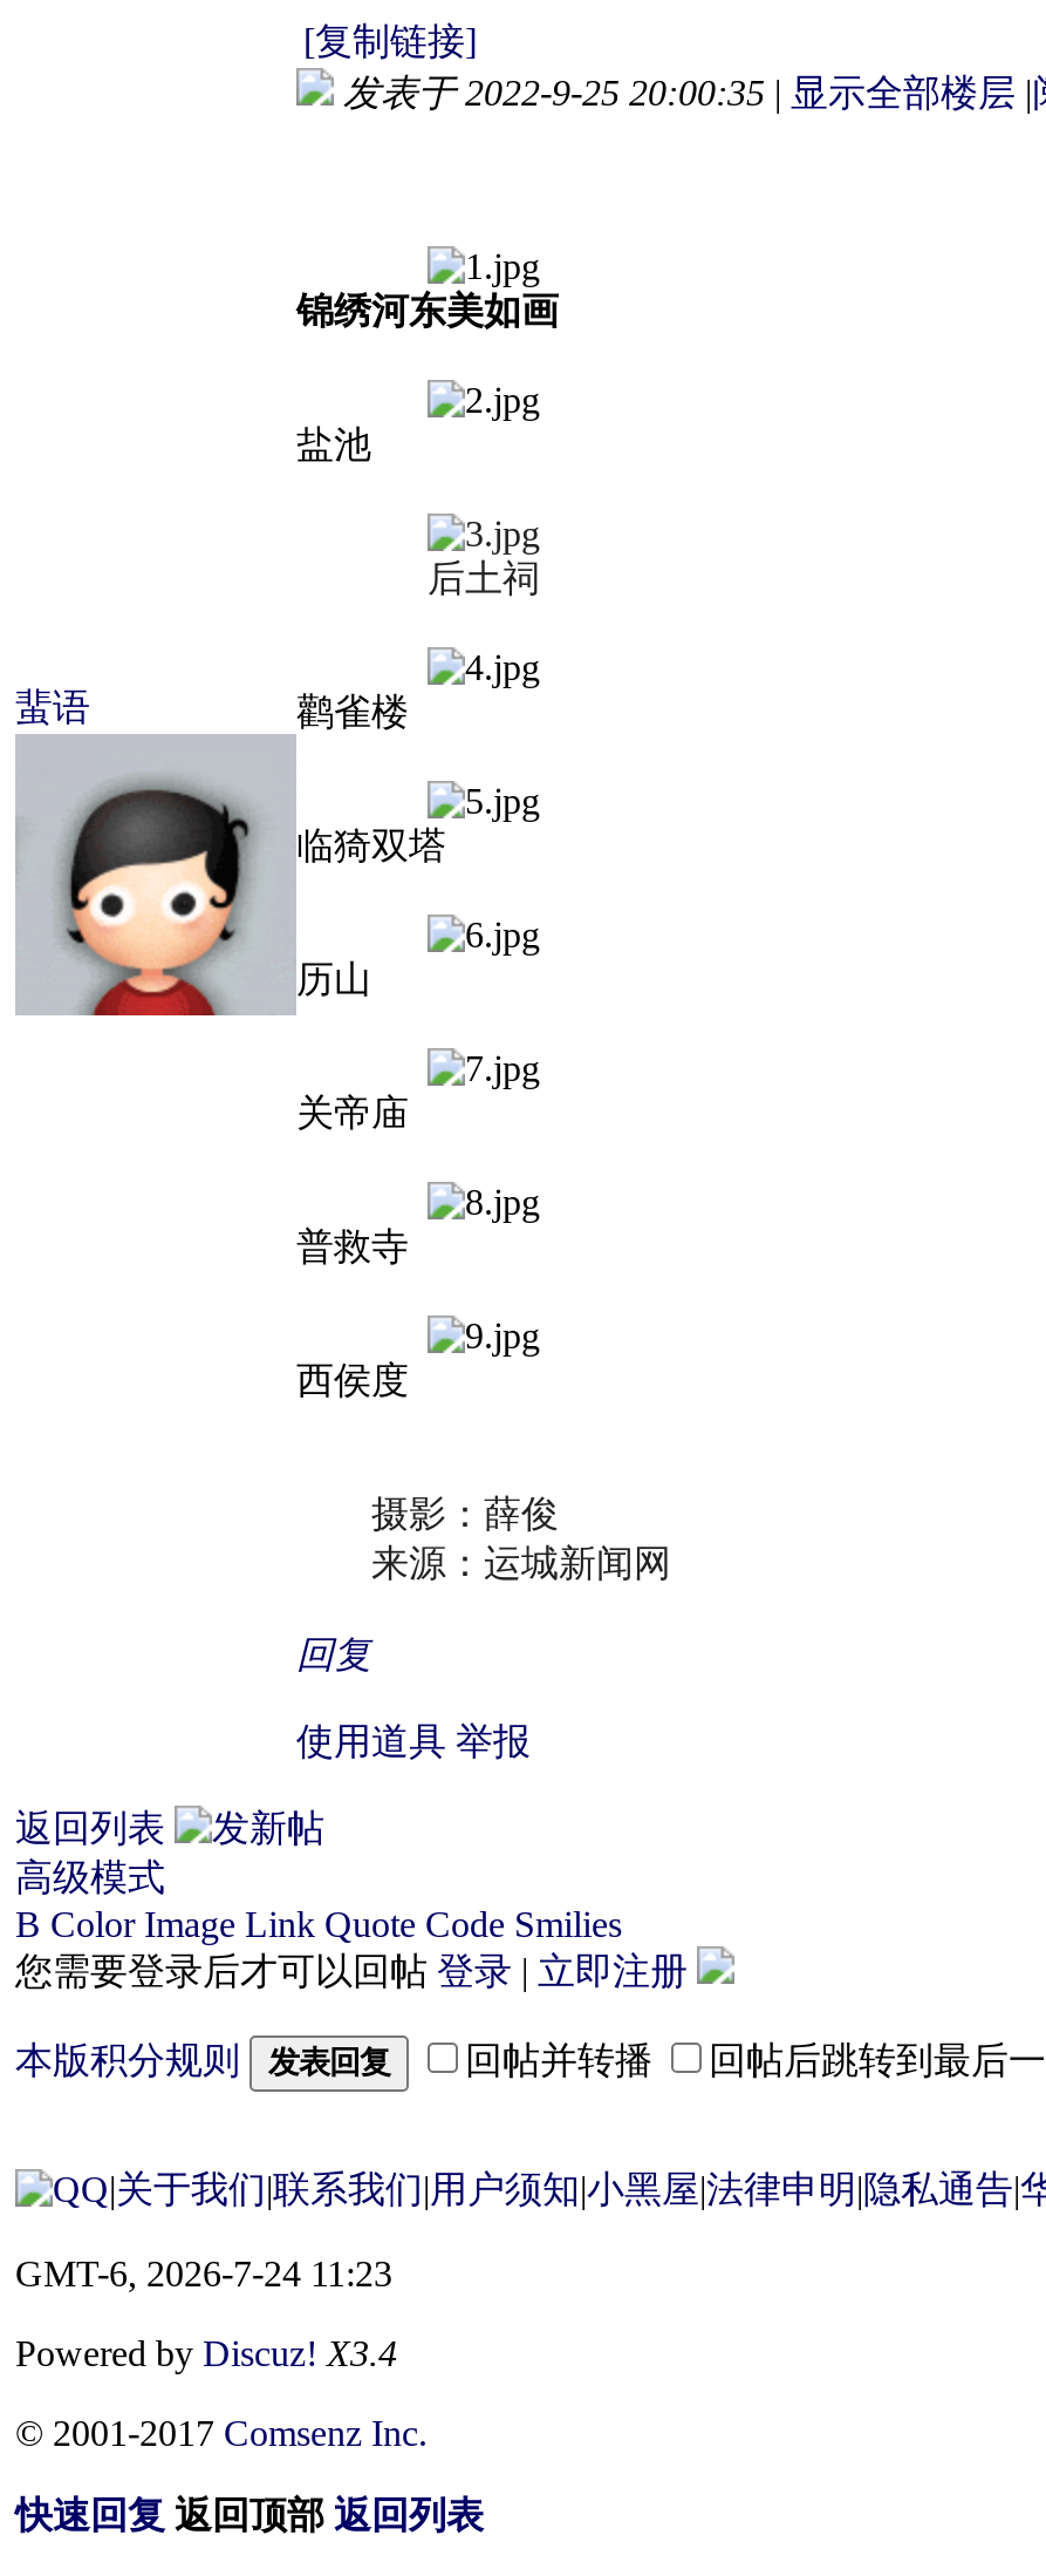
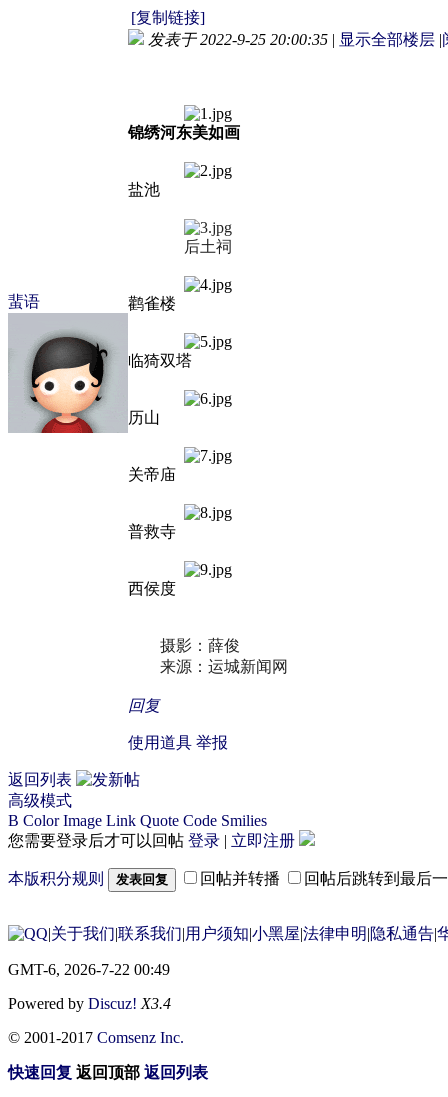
- GMT-6, 2026-7-24 11:23
+ GMT-6, 2026-7-22 00:49
